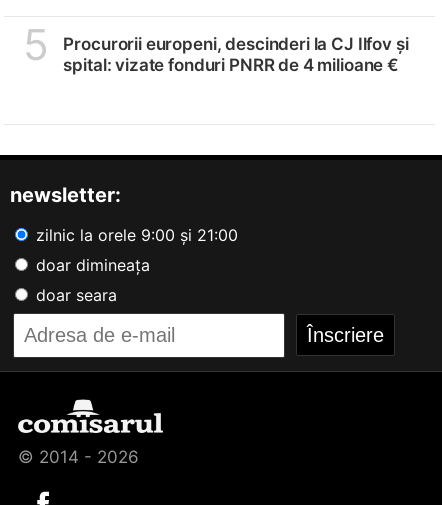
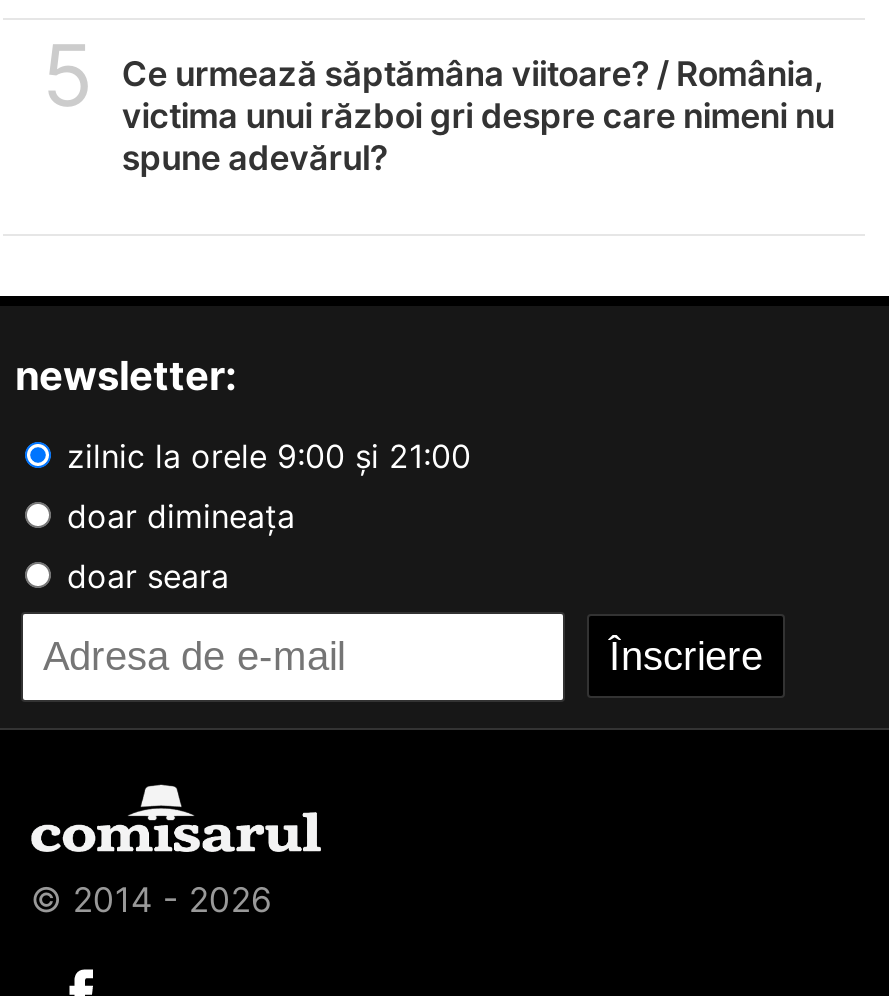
- Procurorii europeni, descinderi la CJ Ilfov și
- spital: vizate fonduri PNRR de 4 milioane €
+ Ce urmează săptămâna viitoare? / România,
+ victima unui război gri despre care nimeni nu
+ spune adevărul?
